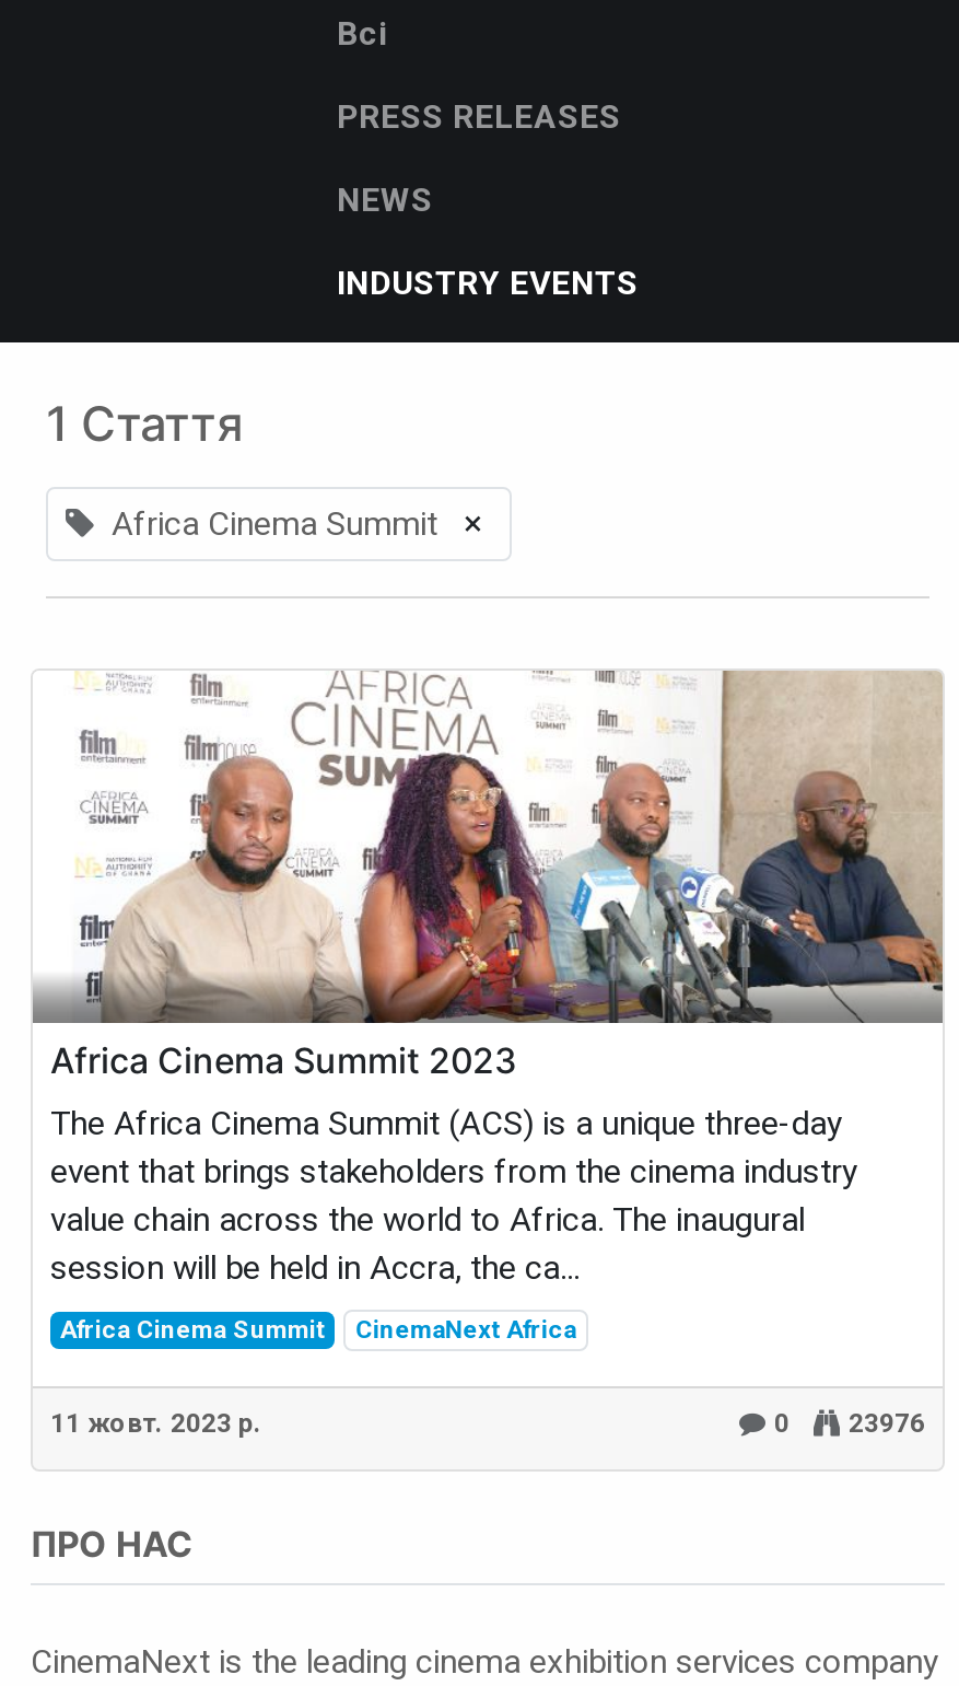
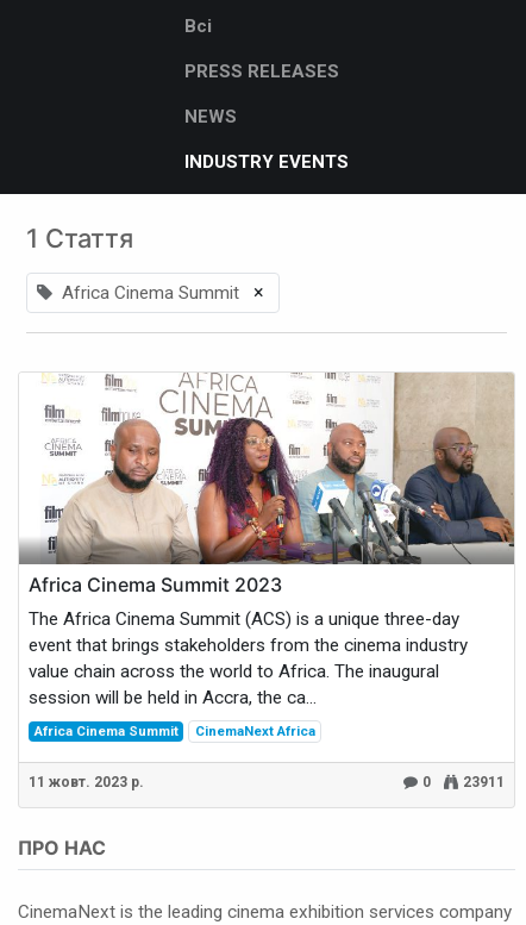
- 0 23976
+ 0 23911
